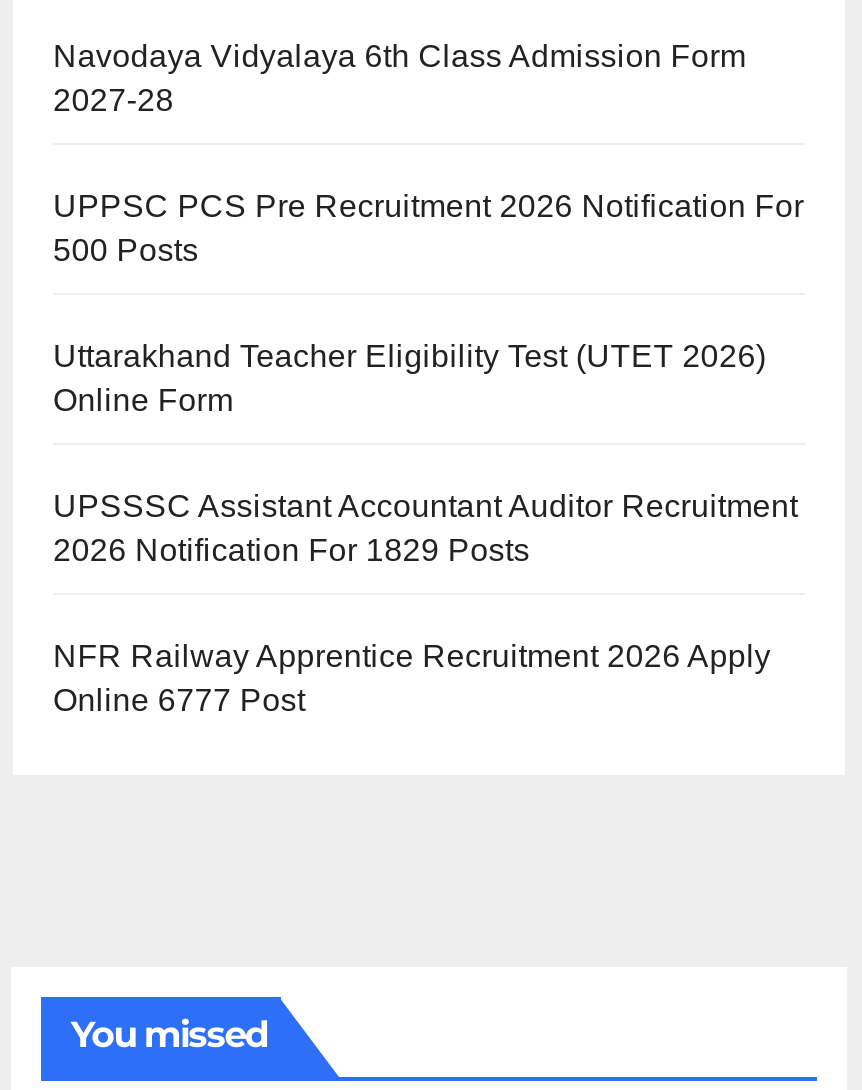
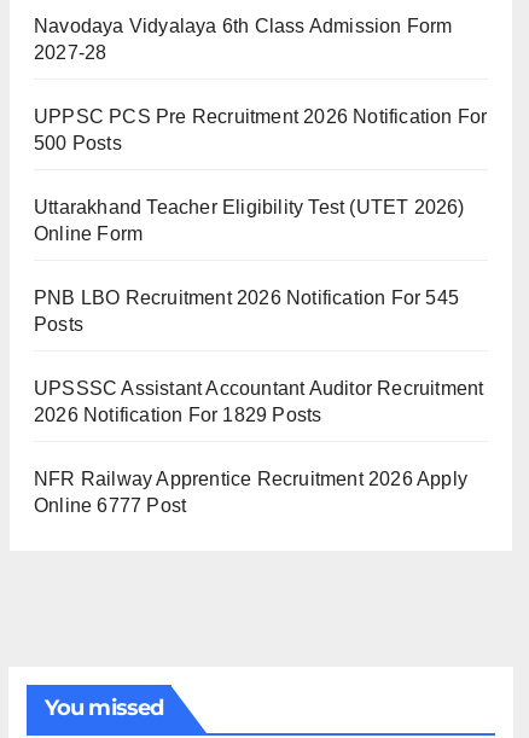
+ PNB LBO Recruitment 2026 Notification For 545
+ Posts
